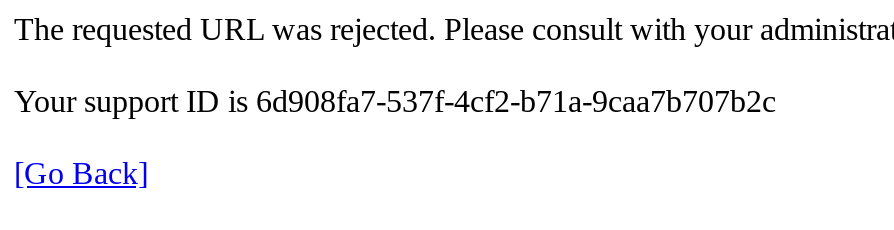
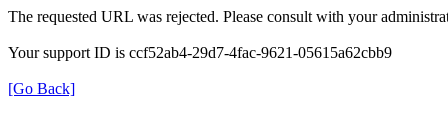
- Your support ID is 6d908fa7-537f-4cf2-b71a-9caa7b707b2c
+ Your support ID is ccf52ab4-29d7-4fac-9621-05615a62cbb9
